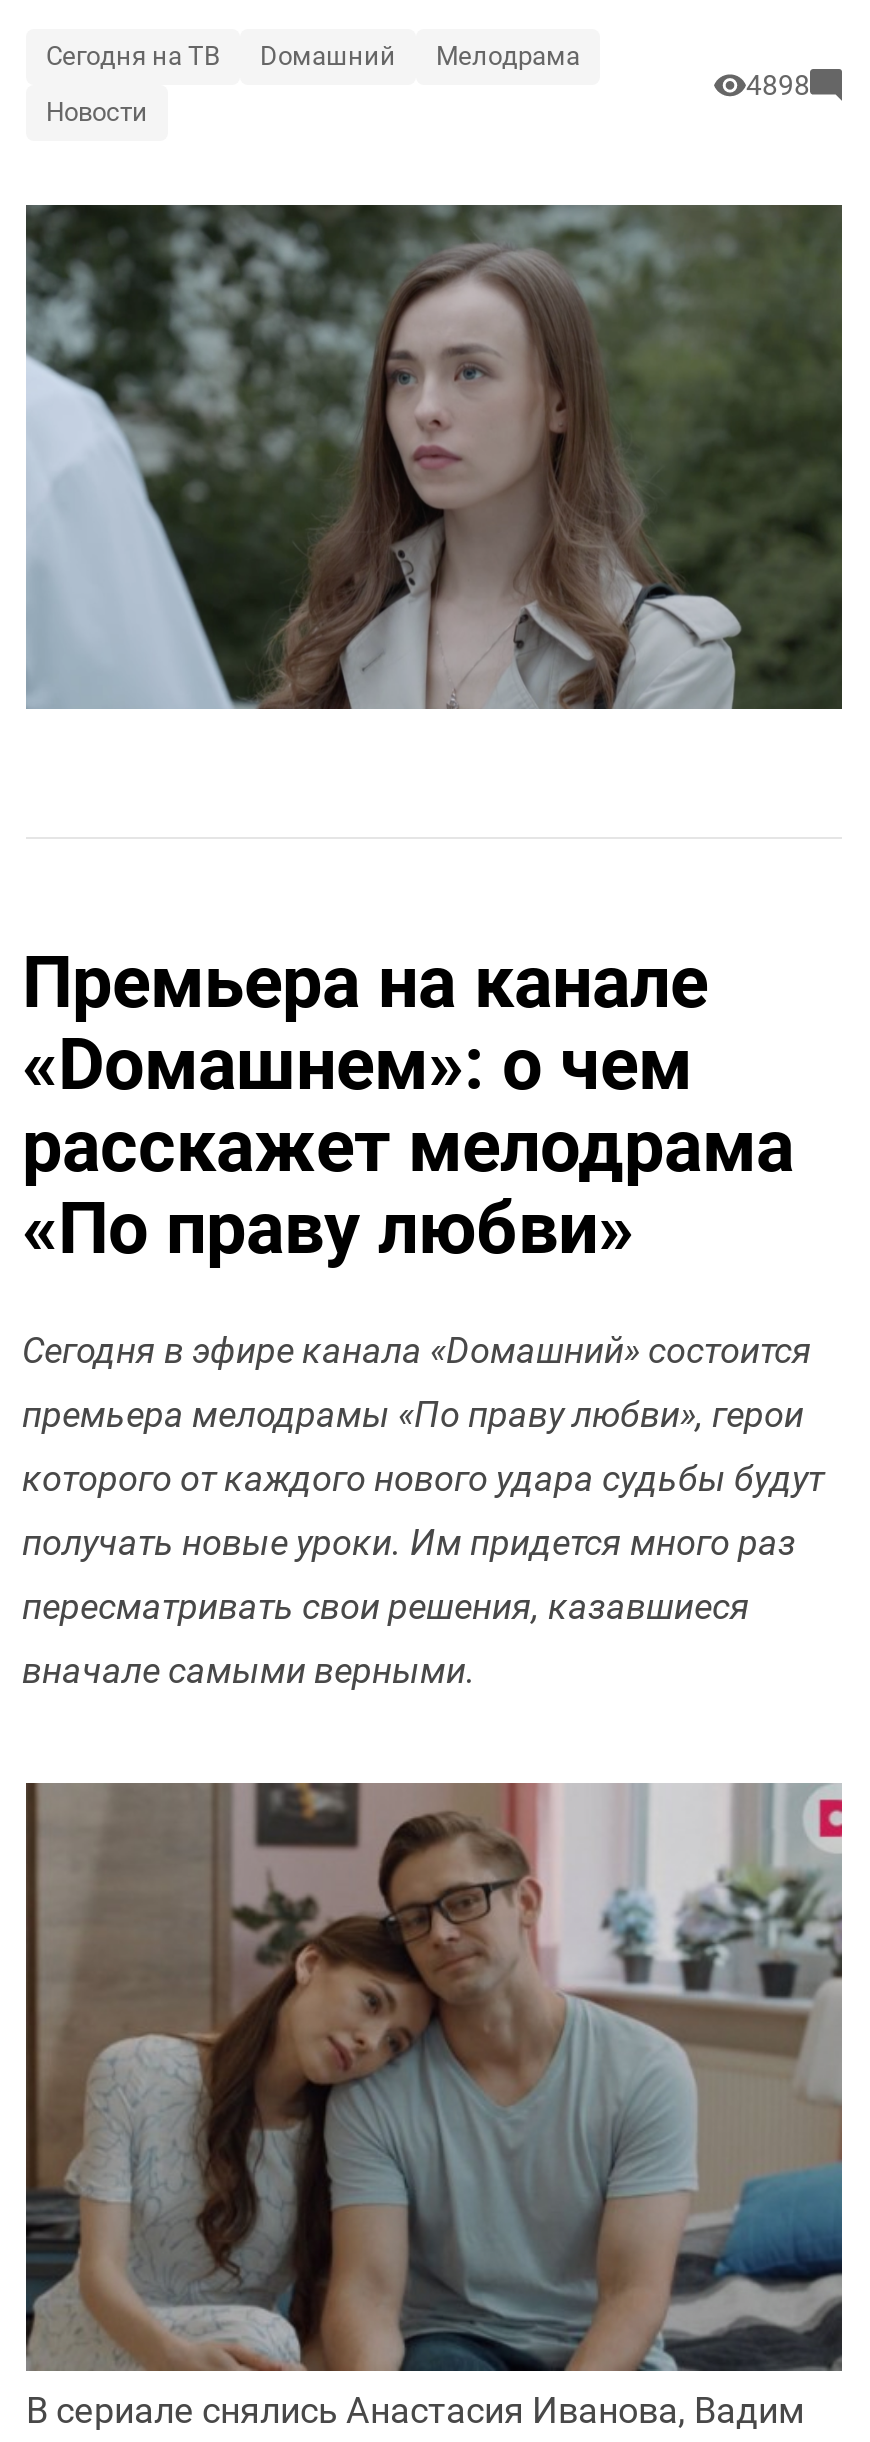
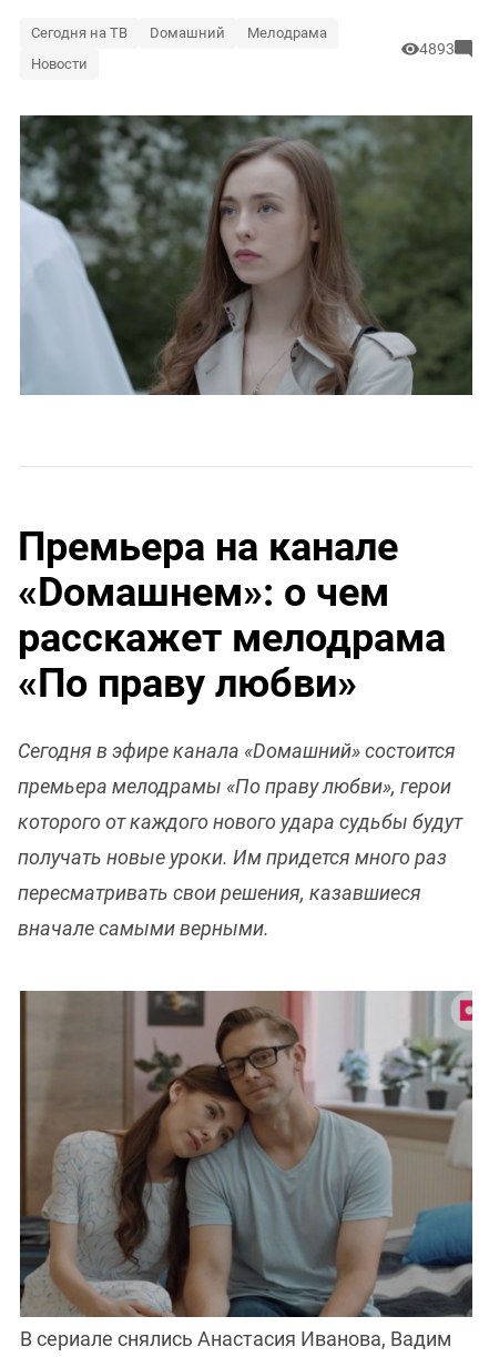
- 4898
+ 4893
